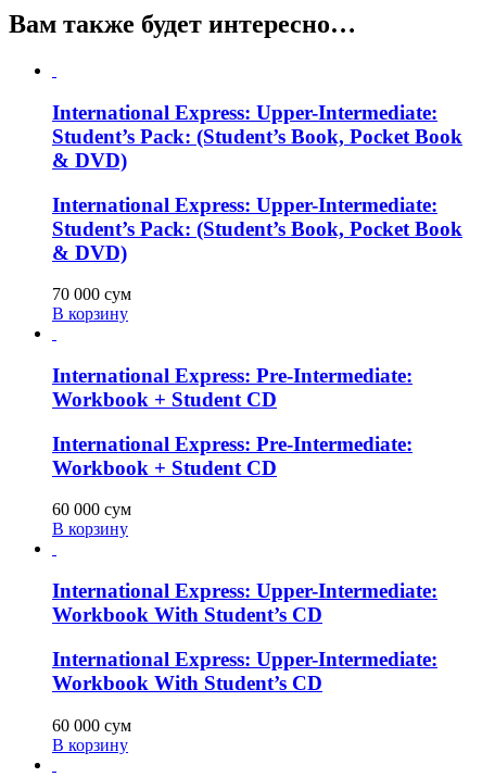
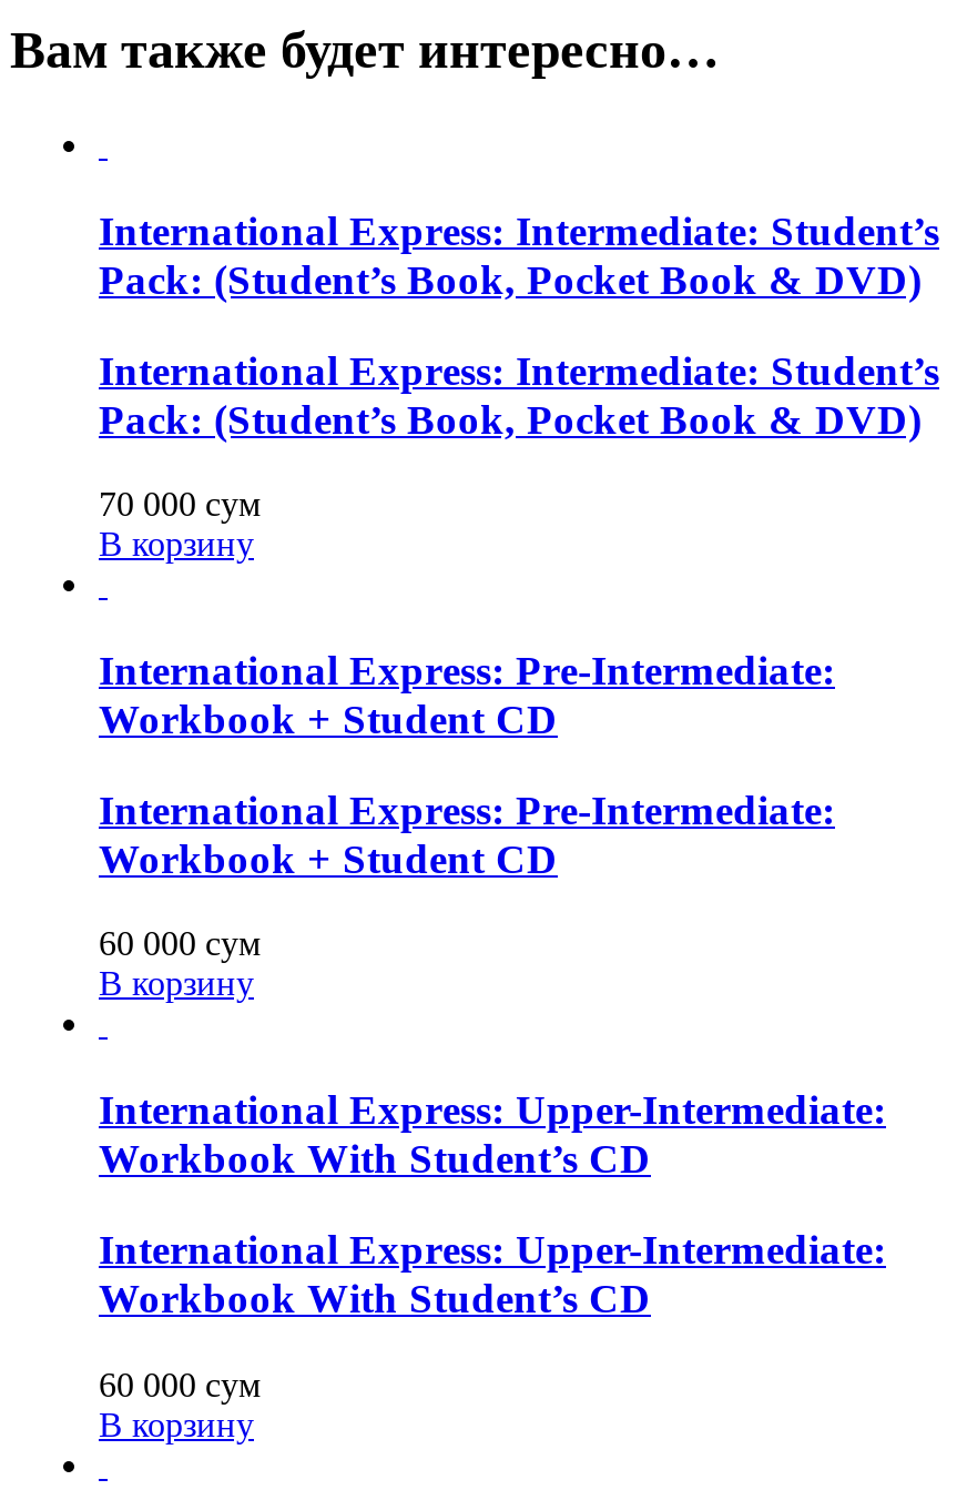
- International Express: Upper-Intermediate:
- Student’s Pack: (Student’s Book, Pocket Book
- & DVD)
+ International Express: Intermediate: Student’s
+ Pack: (Student’s Book, Pocket Book & DVD)

- International Express: Upper-Intermediate:
- Student’s Pack: (Student’s Book, Pocket Book
- & DVD)
+ International Express: Intermediate: Student’s
+ Pack: (Student’s Book, Pocket Book & DVD)
